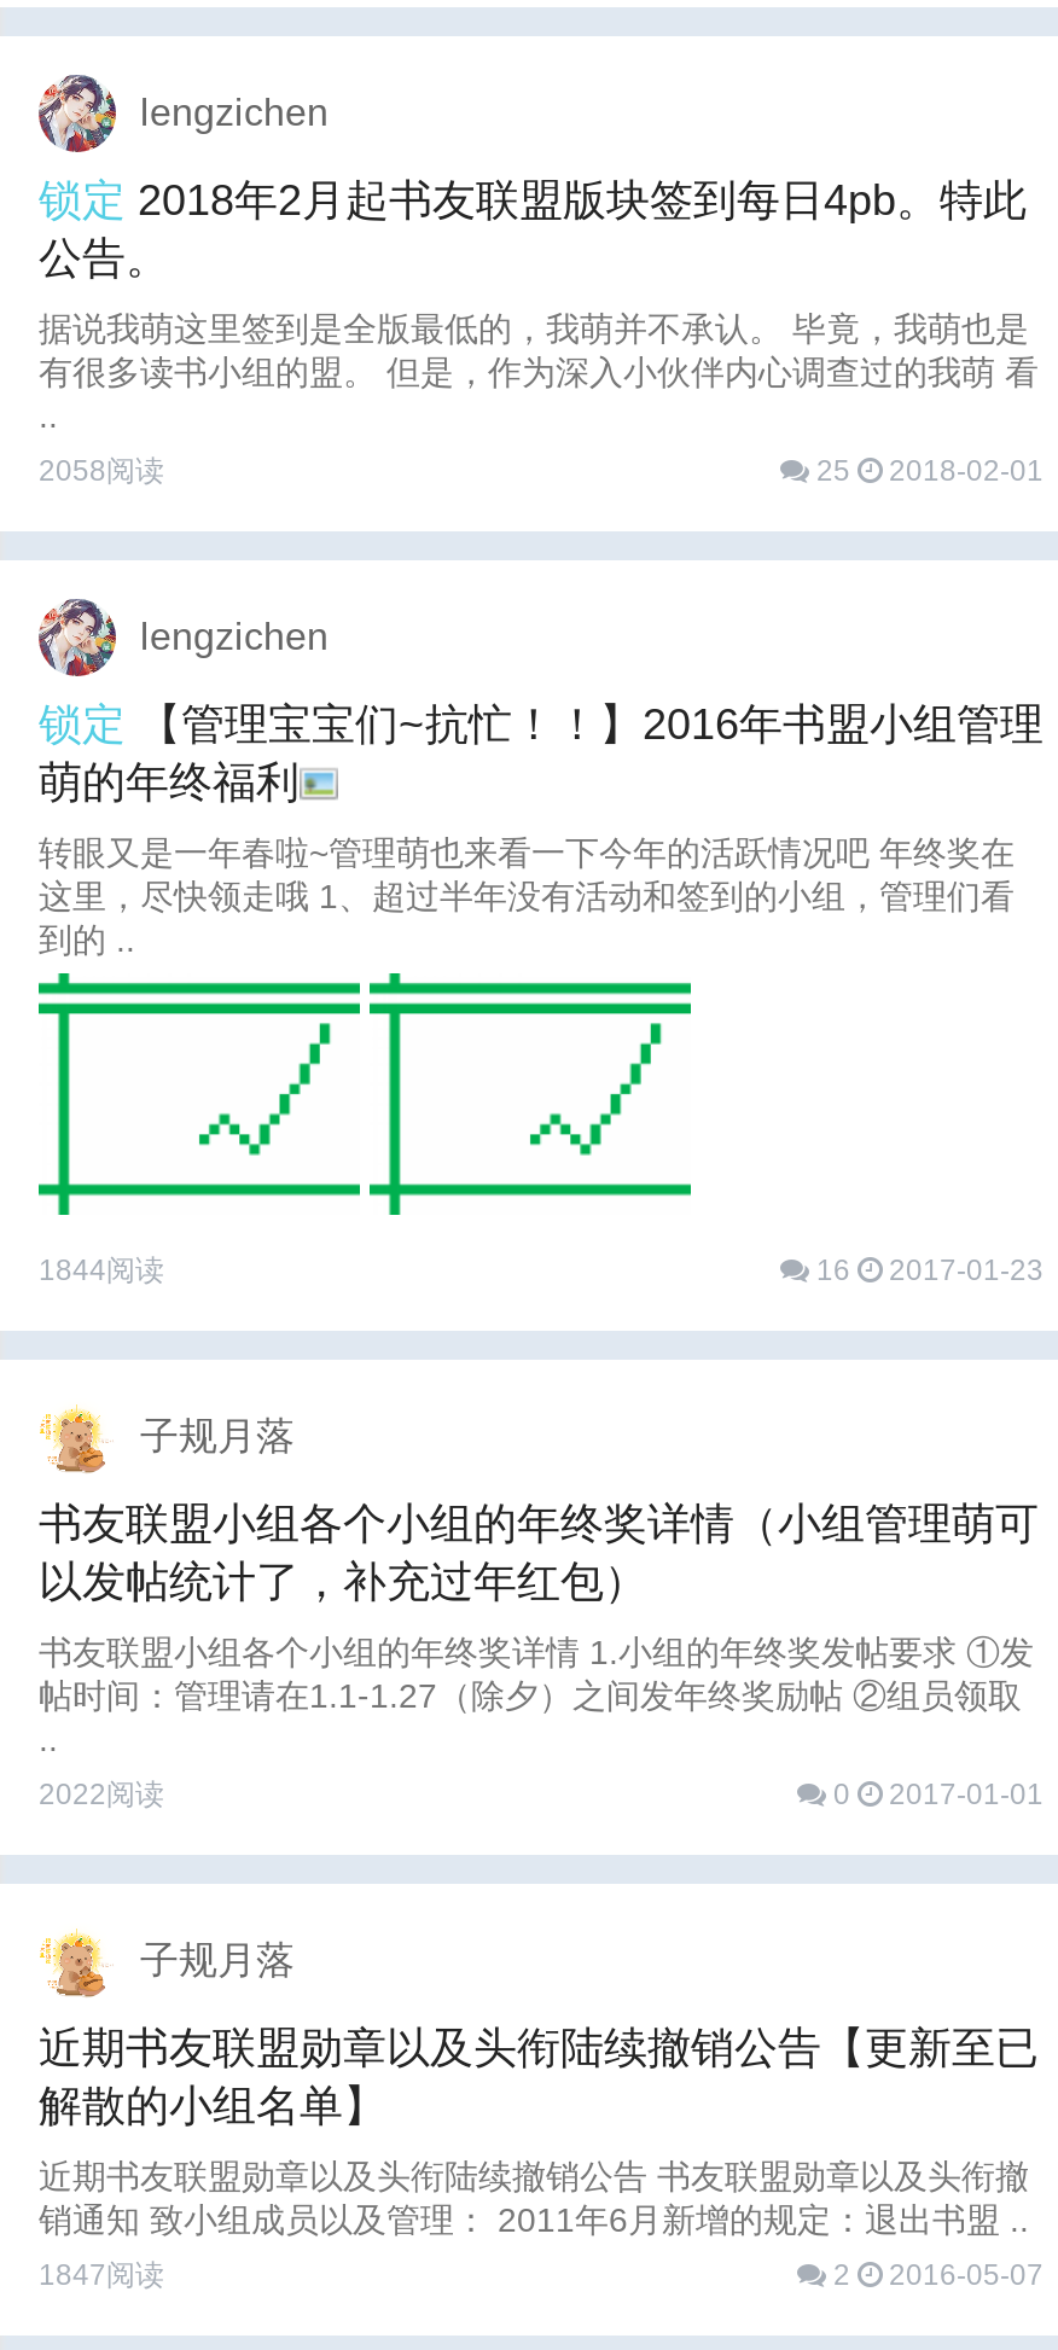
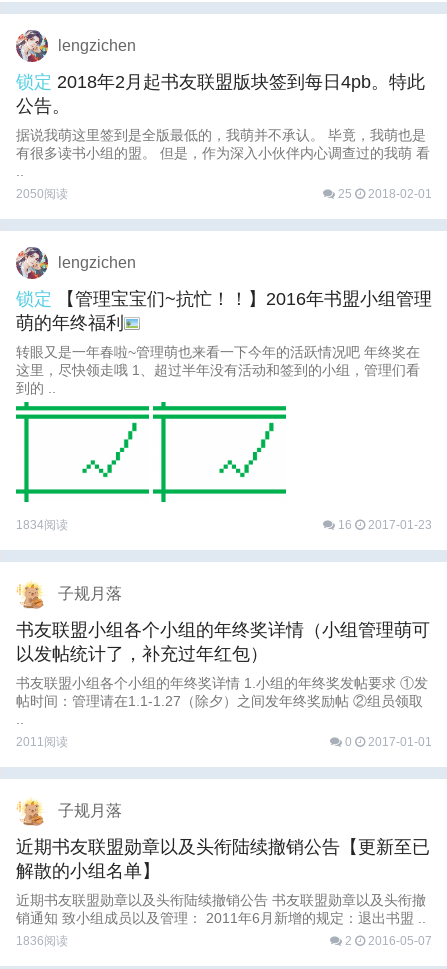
- 2058阅读
+ 2050阅读

- 1844阅读
+ 1834阅读

- 2022阅读
+ 2011阅读

- 1847阅读
+ 1836阅读
